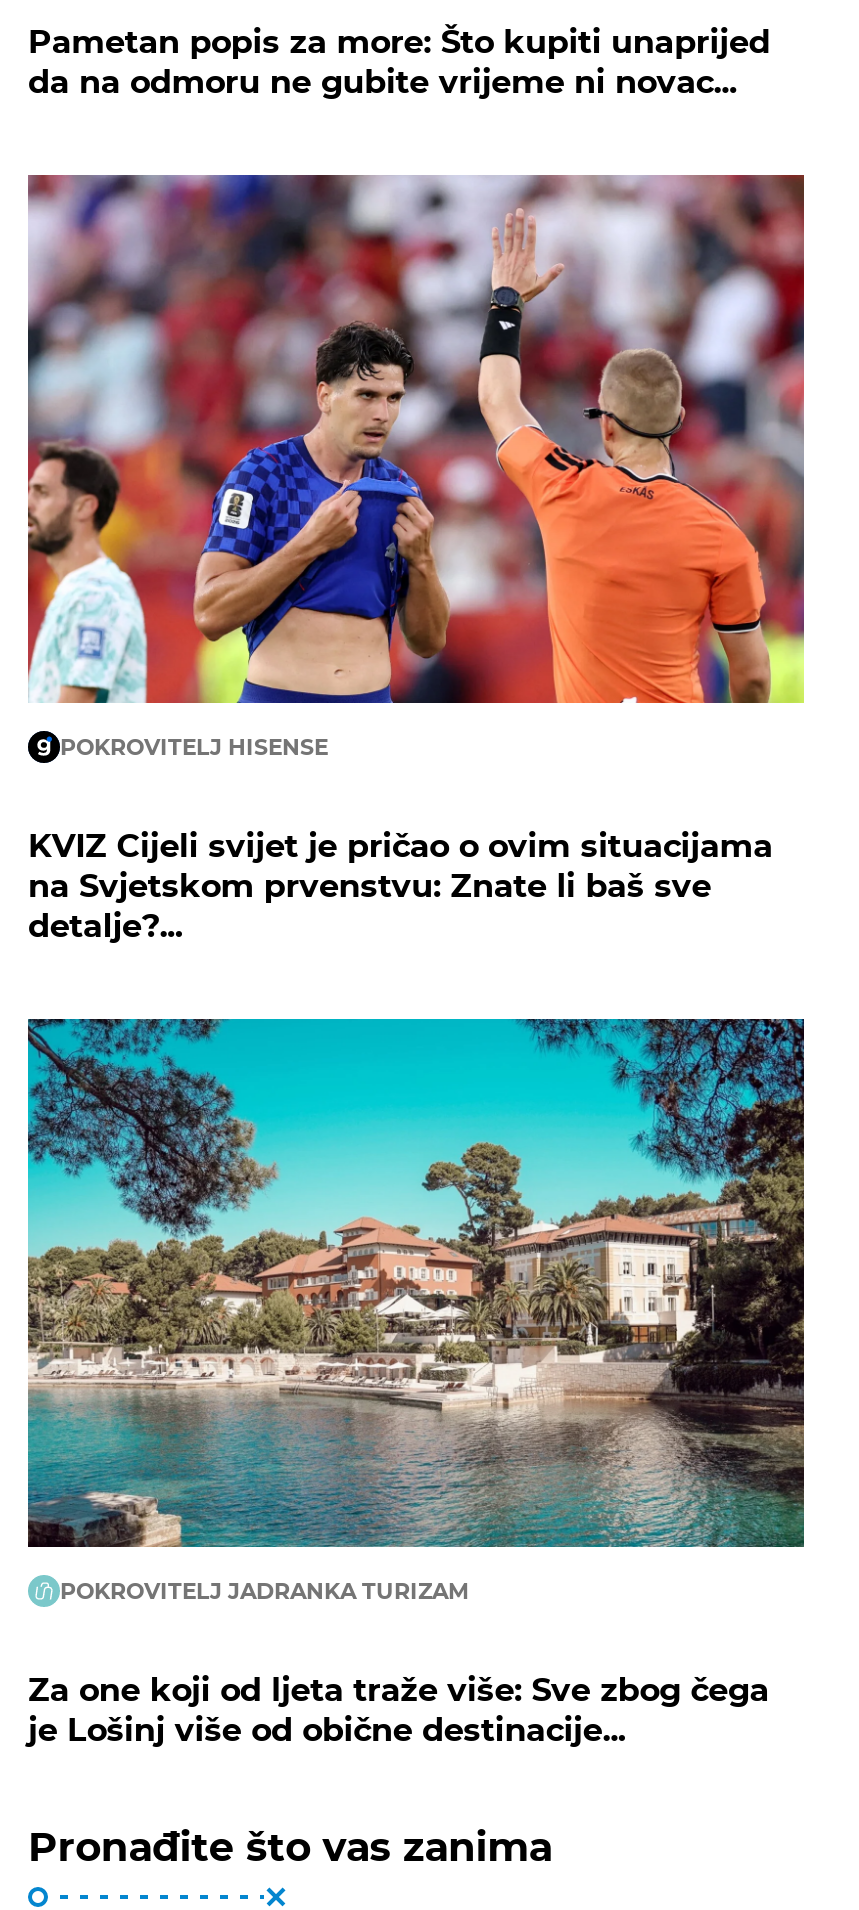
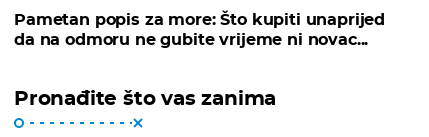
- [image]
- POKROVITELJ HISENSE
- KVIZ Cijeli svijet je pričao o ovim situacijama
- na Svjetskom prvenstvu: Znate li baš sve
- detalje?...

- [image]
- POKROVITELJ JADRANKA TURIZAM
- Za one koji od ljeta traže više: Sve zbog čega
- je Lošinj više od obične destinacije...
